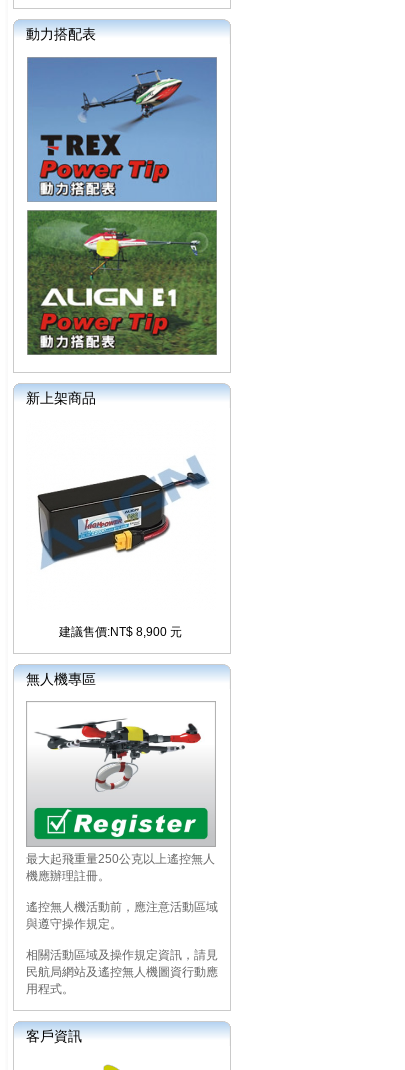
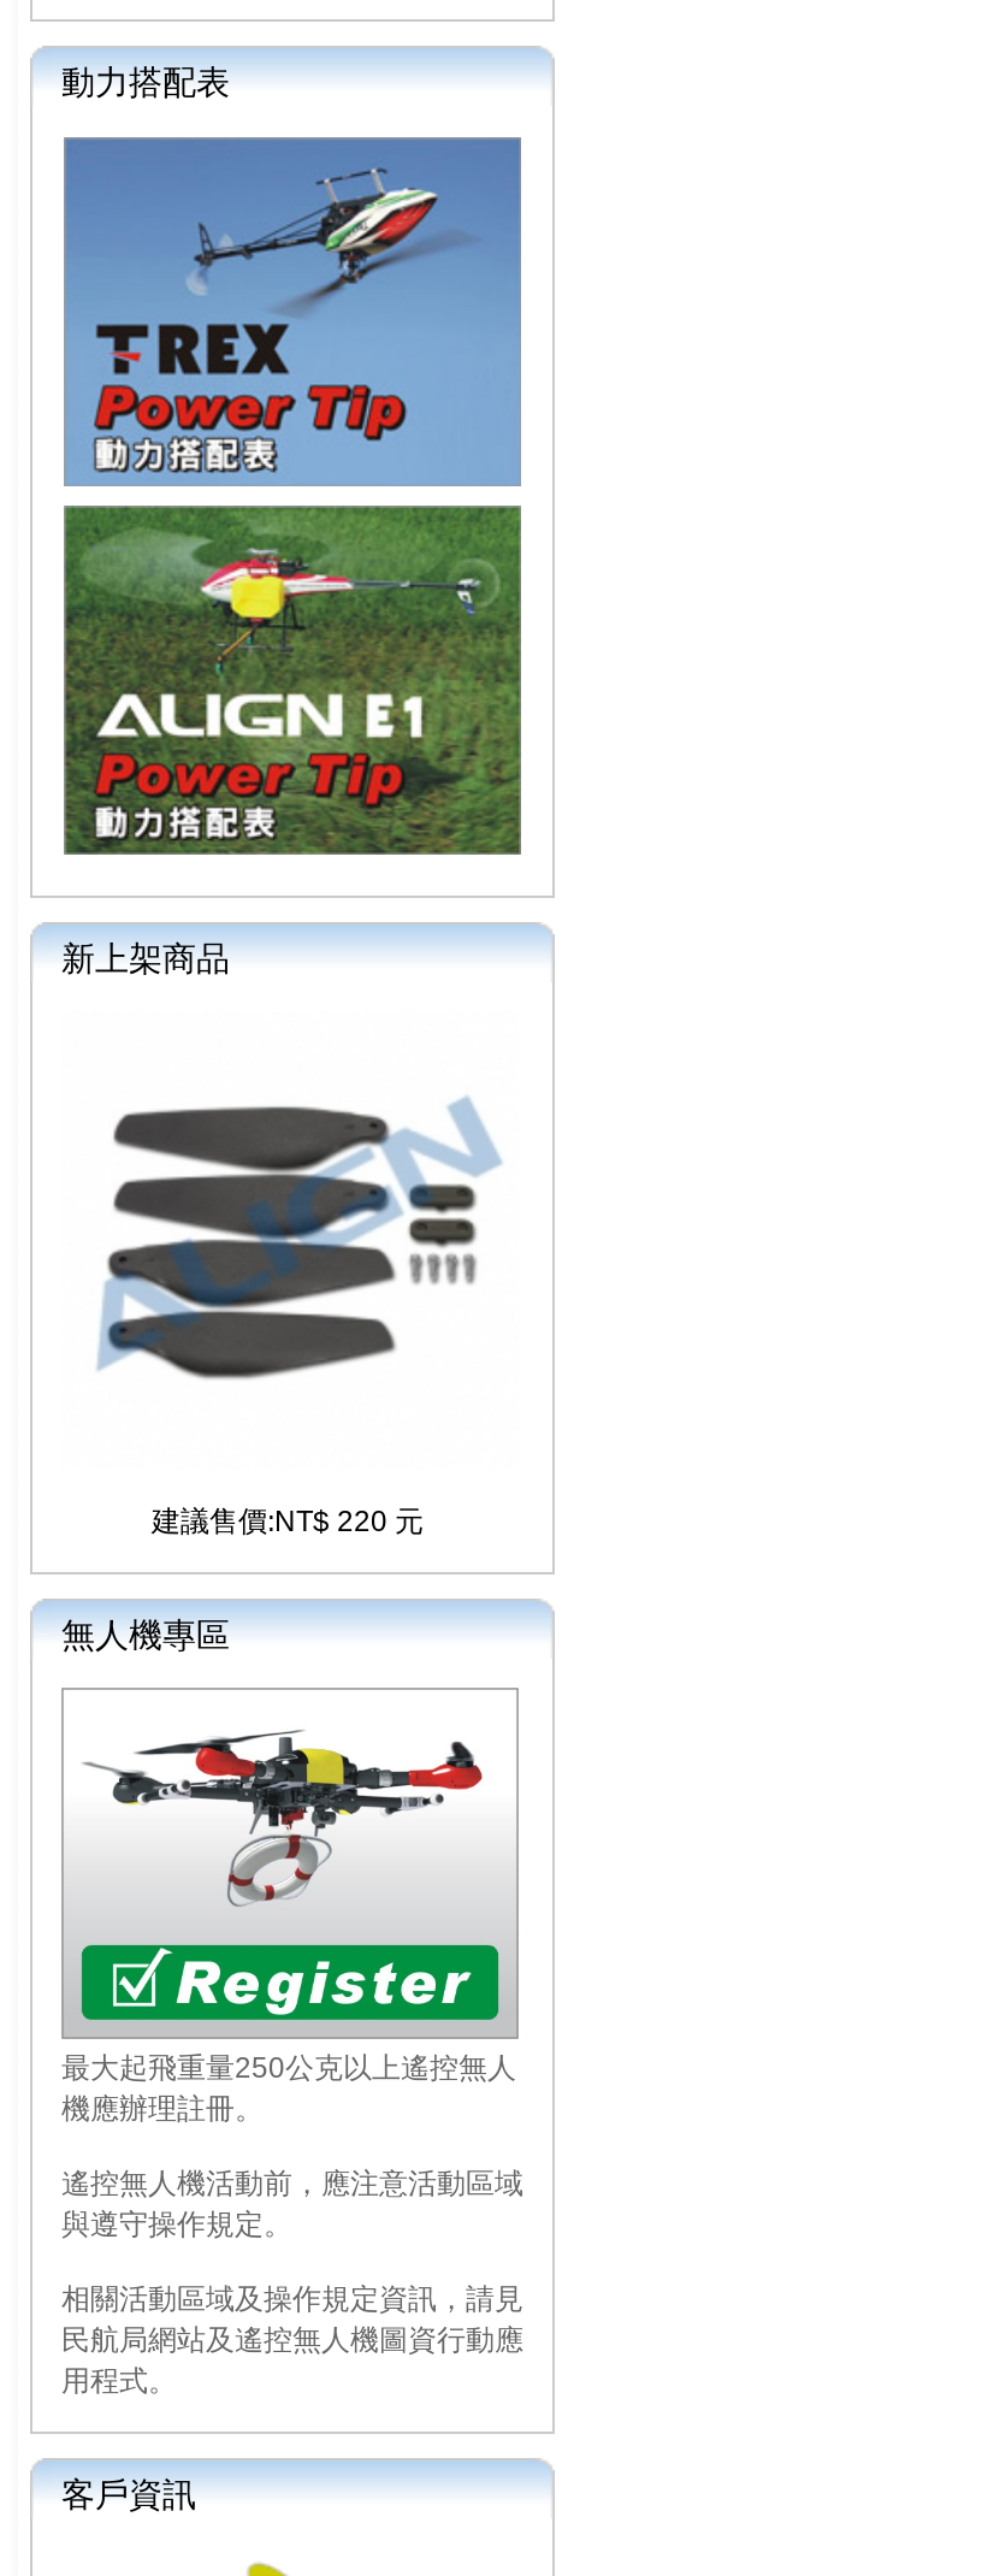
- [image]
+ [image]

- 建議售價:NT$ 8,900 元
+ 建議售價:NT$ 220 元
